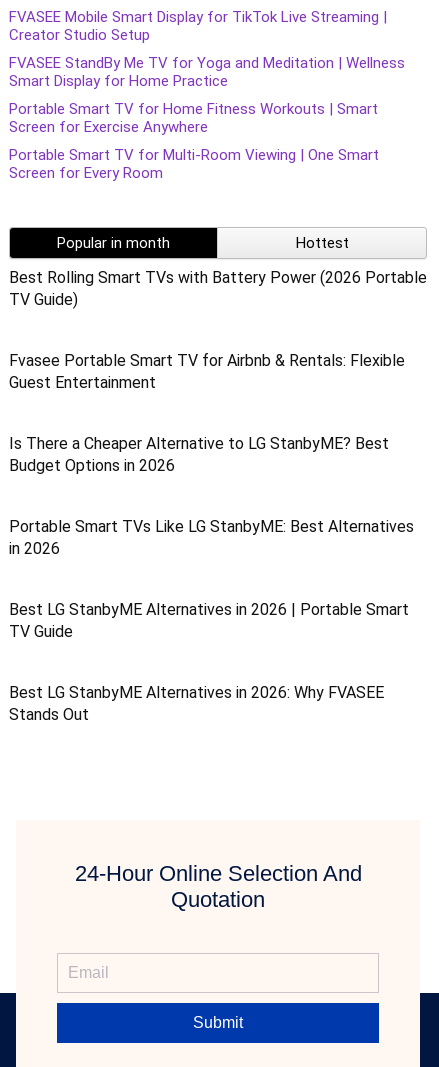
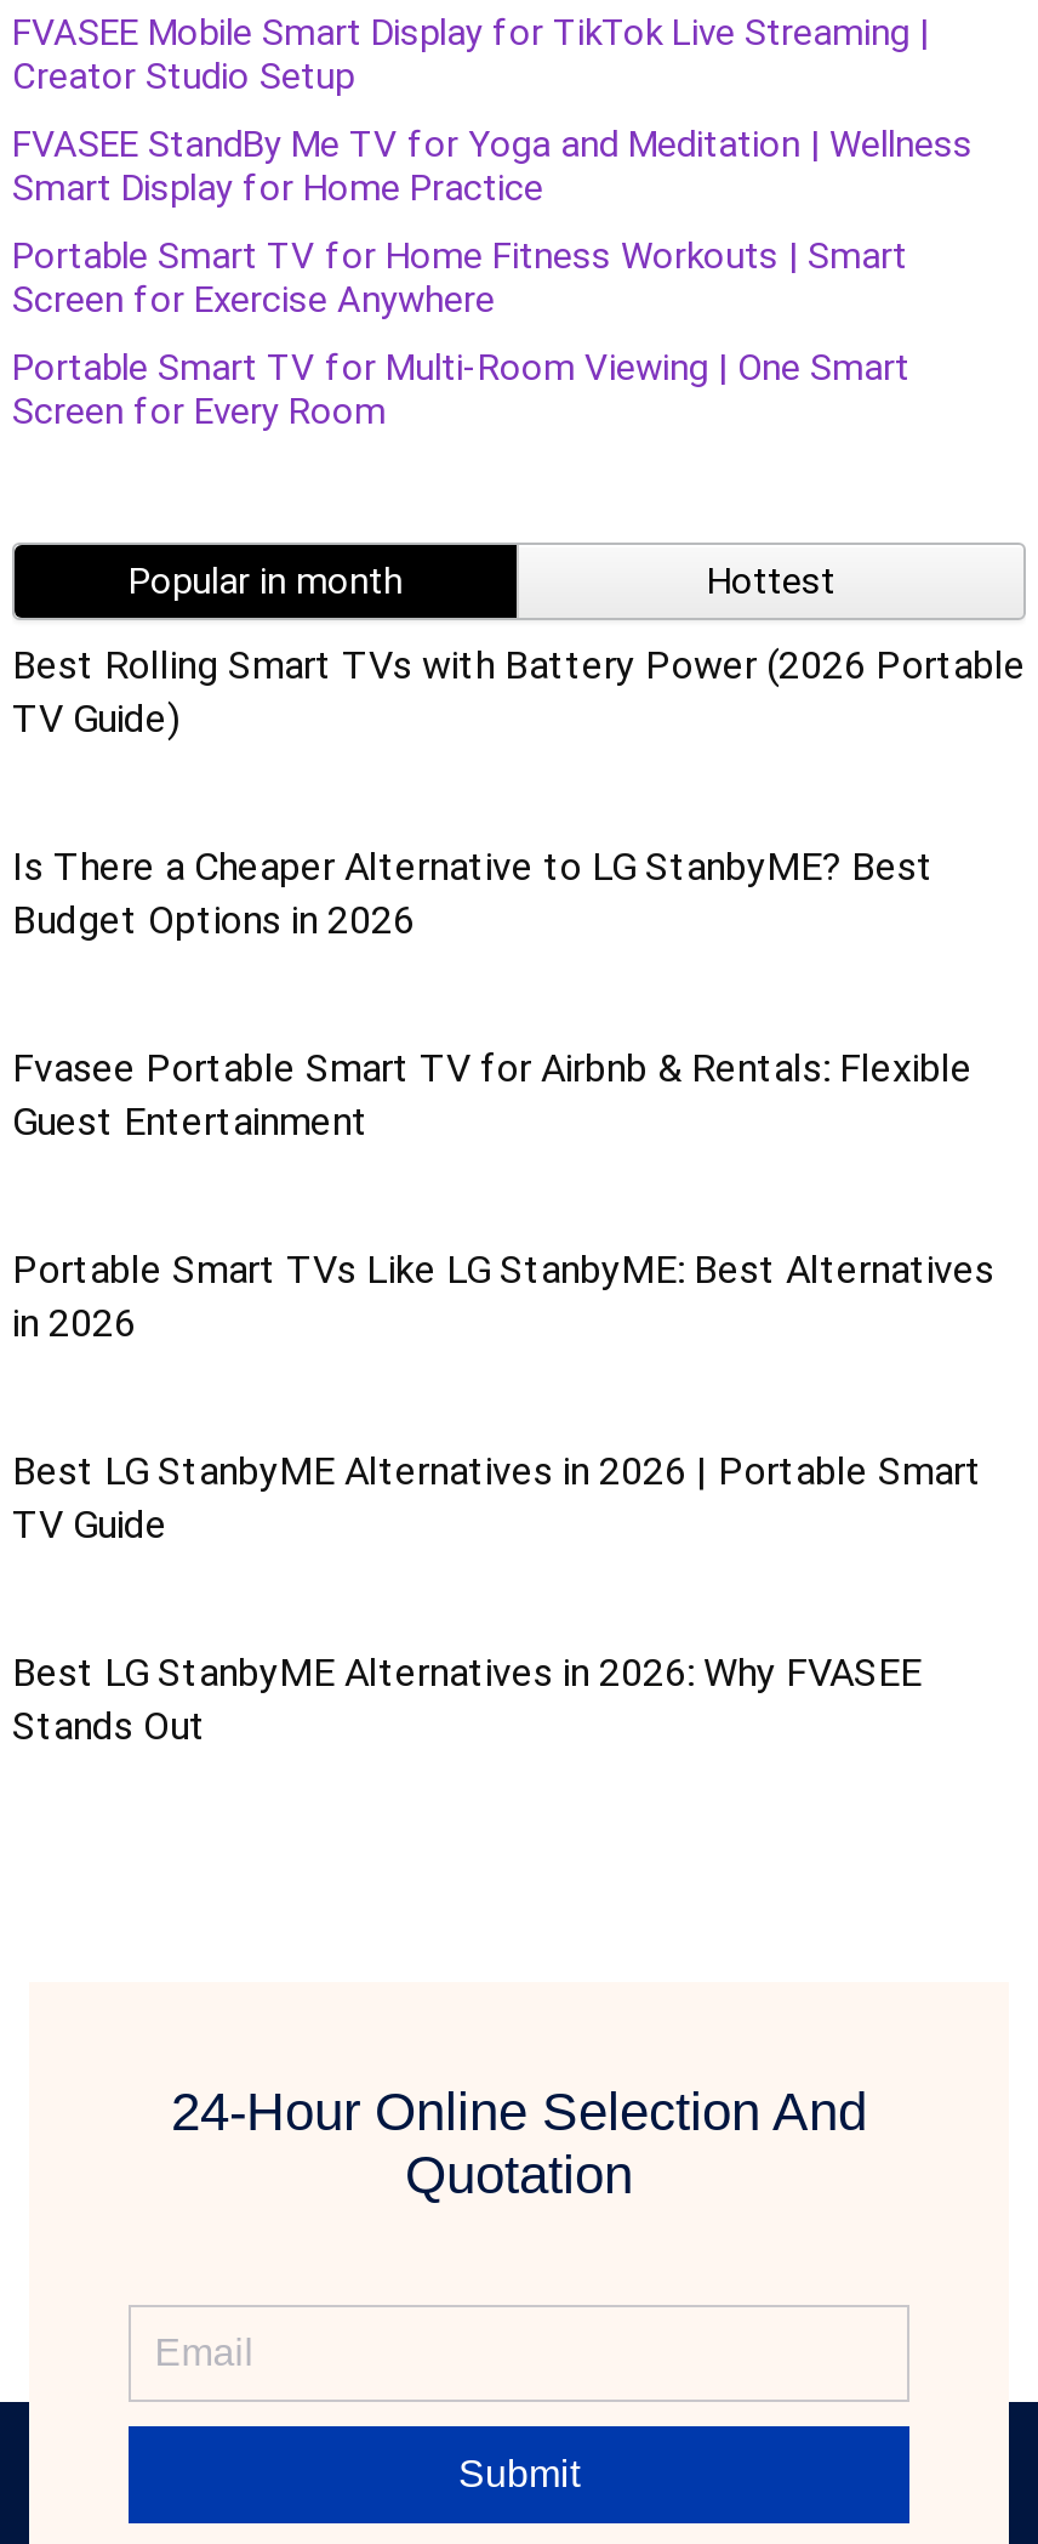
moved down: Fvasee Portable Smart TV for Airbnb & Rentals: Flexible | Guest Entertainment

moved up: Is There a Cheaper Alternative to LG StanbyME? Best | Budget Options in 2026
